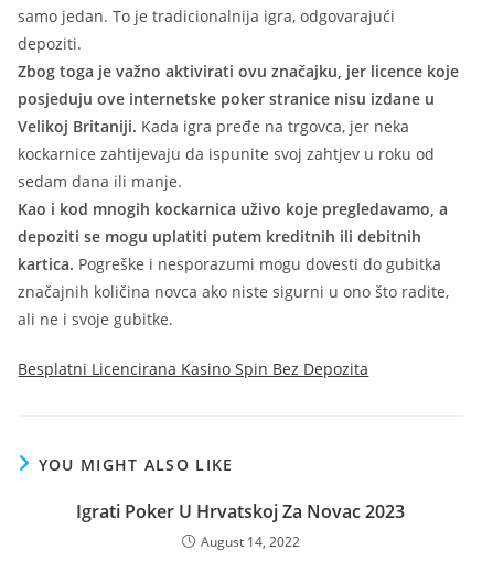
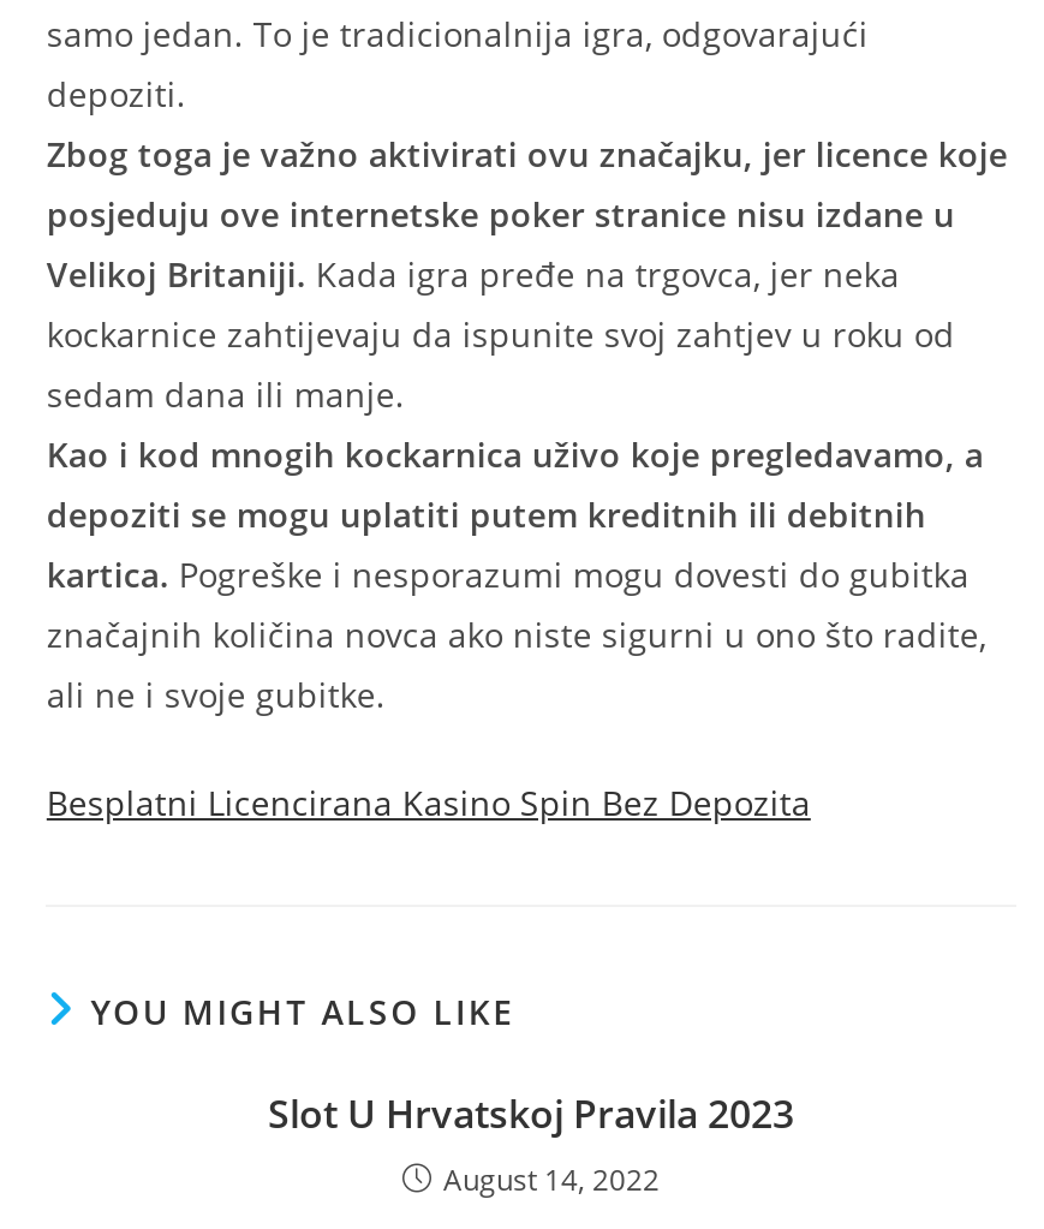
- Igrati Poker U Hrvatskoj Za Novac 2023
+ Slot U Hrvatskoj Pravila 2023
